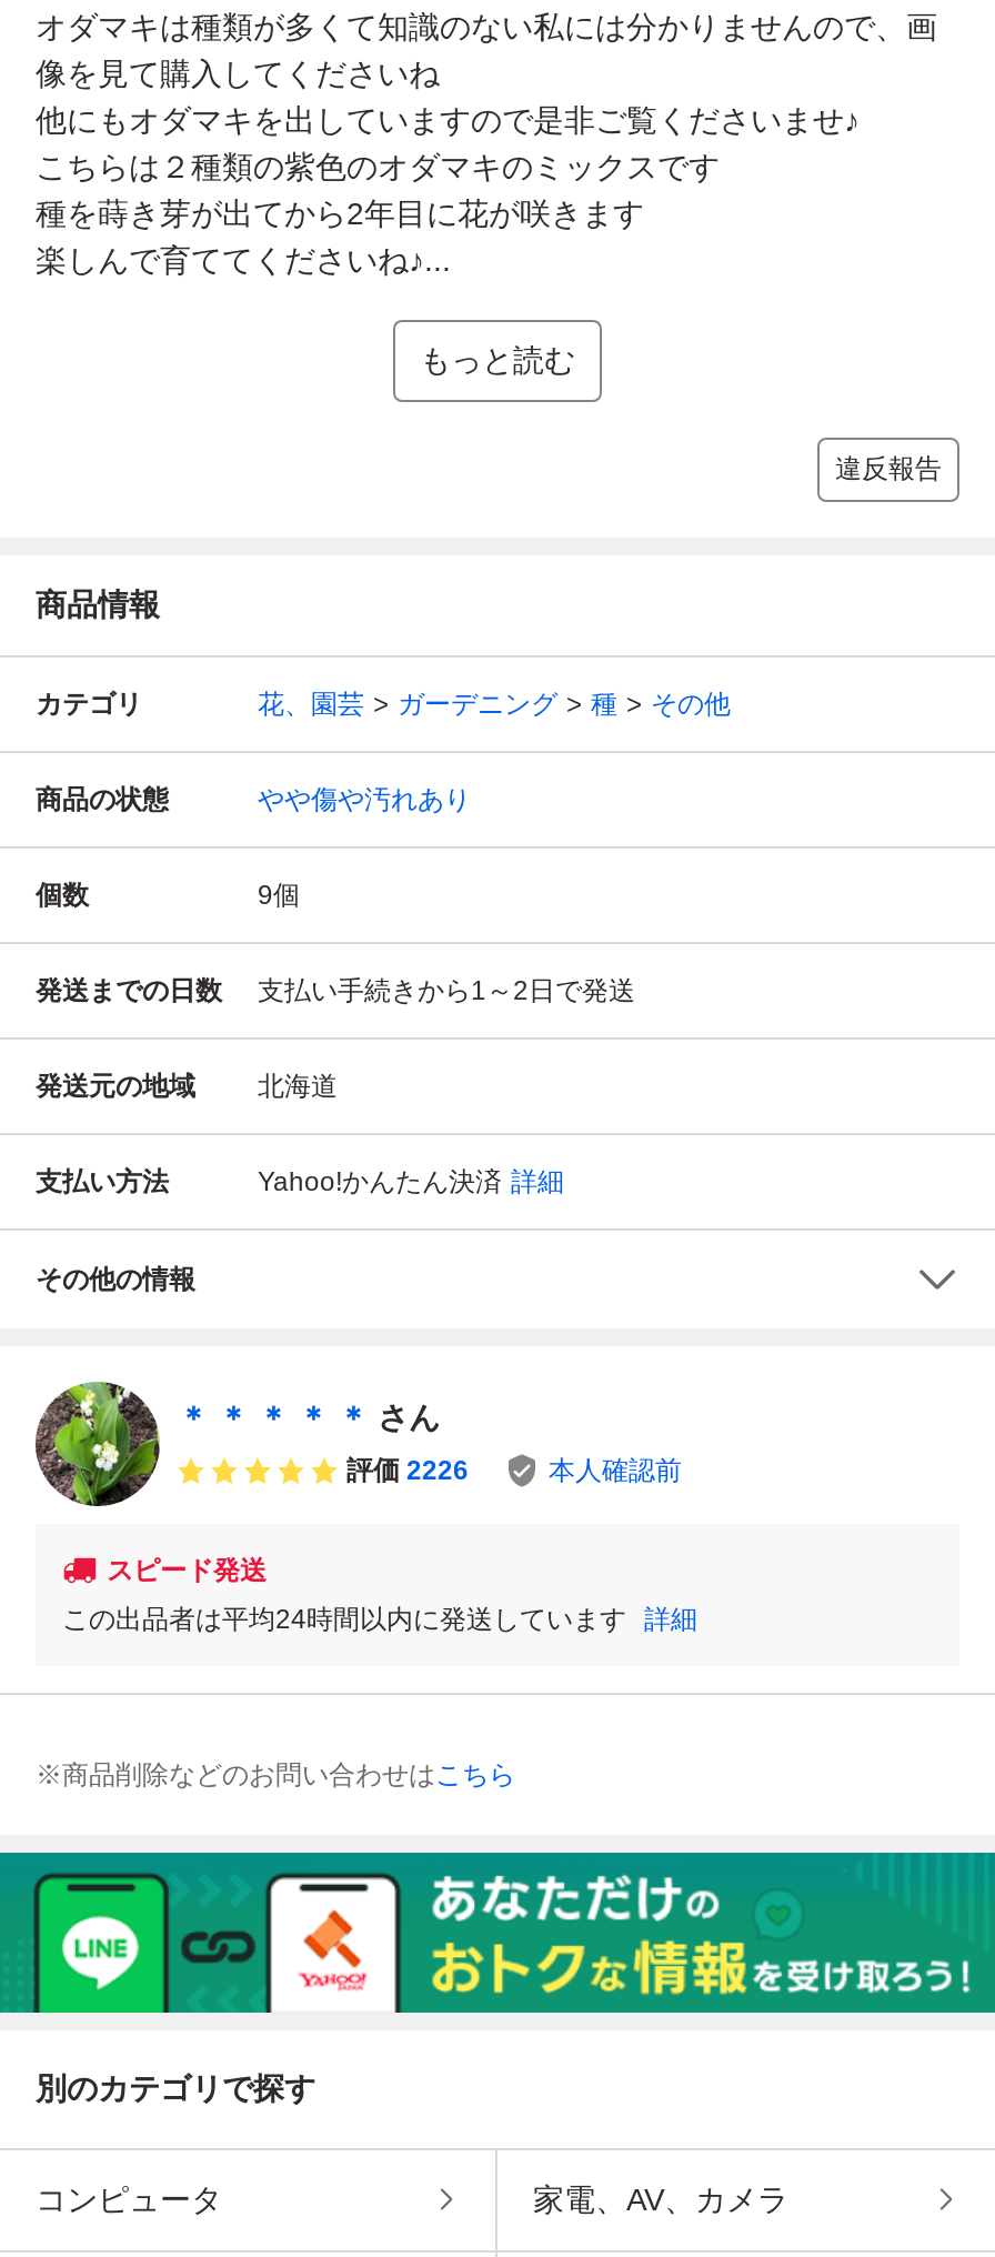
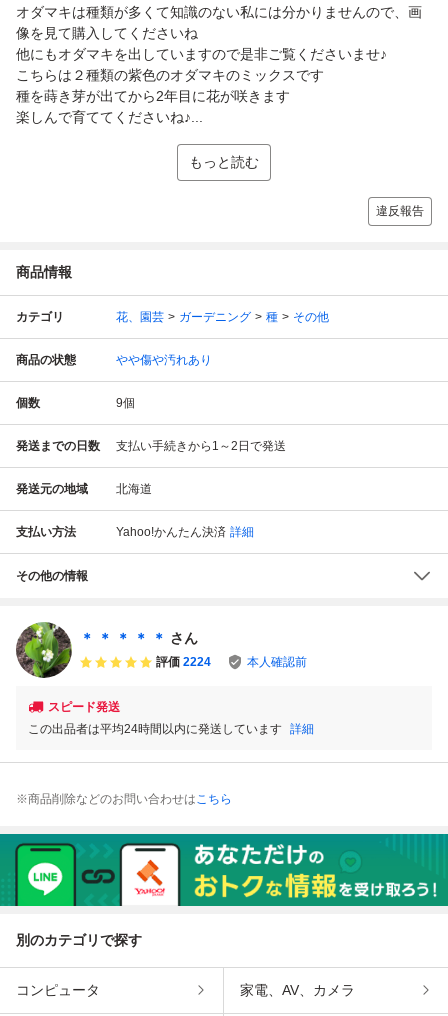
- 評価 2226
+ 評価 2224
